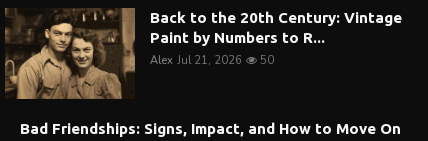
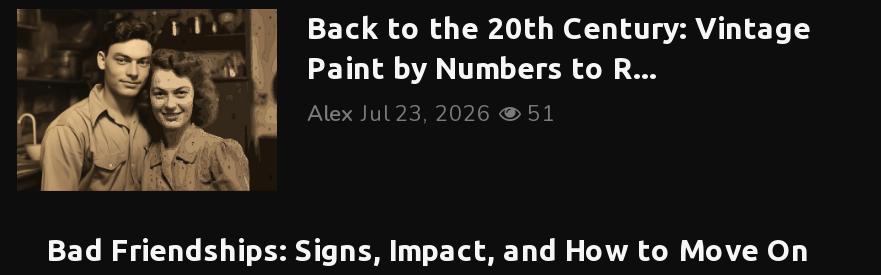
- Alex Jul 21, 2026
+ Alex Jul 23, 2026

- 50
+ 51
